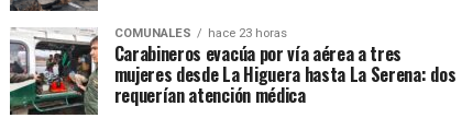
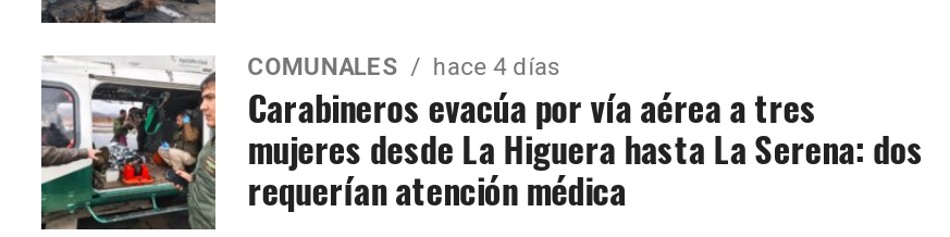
- COMUNALES hace 23 horas
+ COMUNALES hace 4 días
